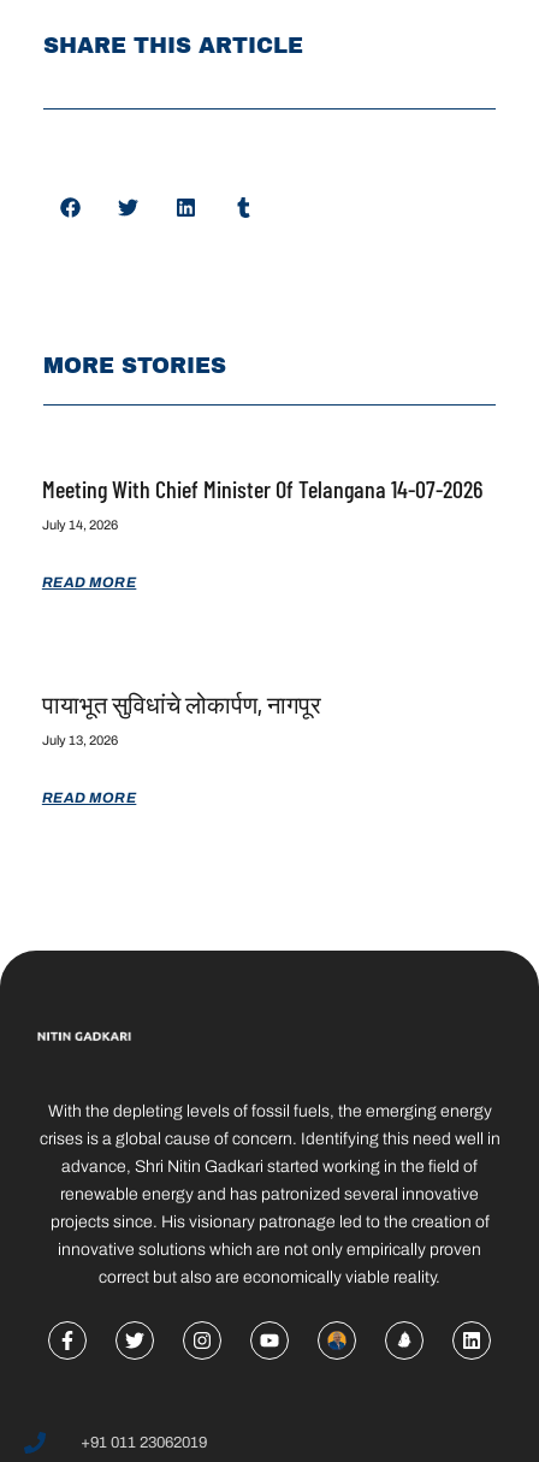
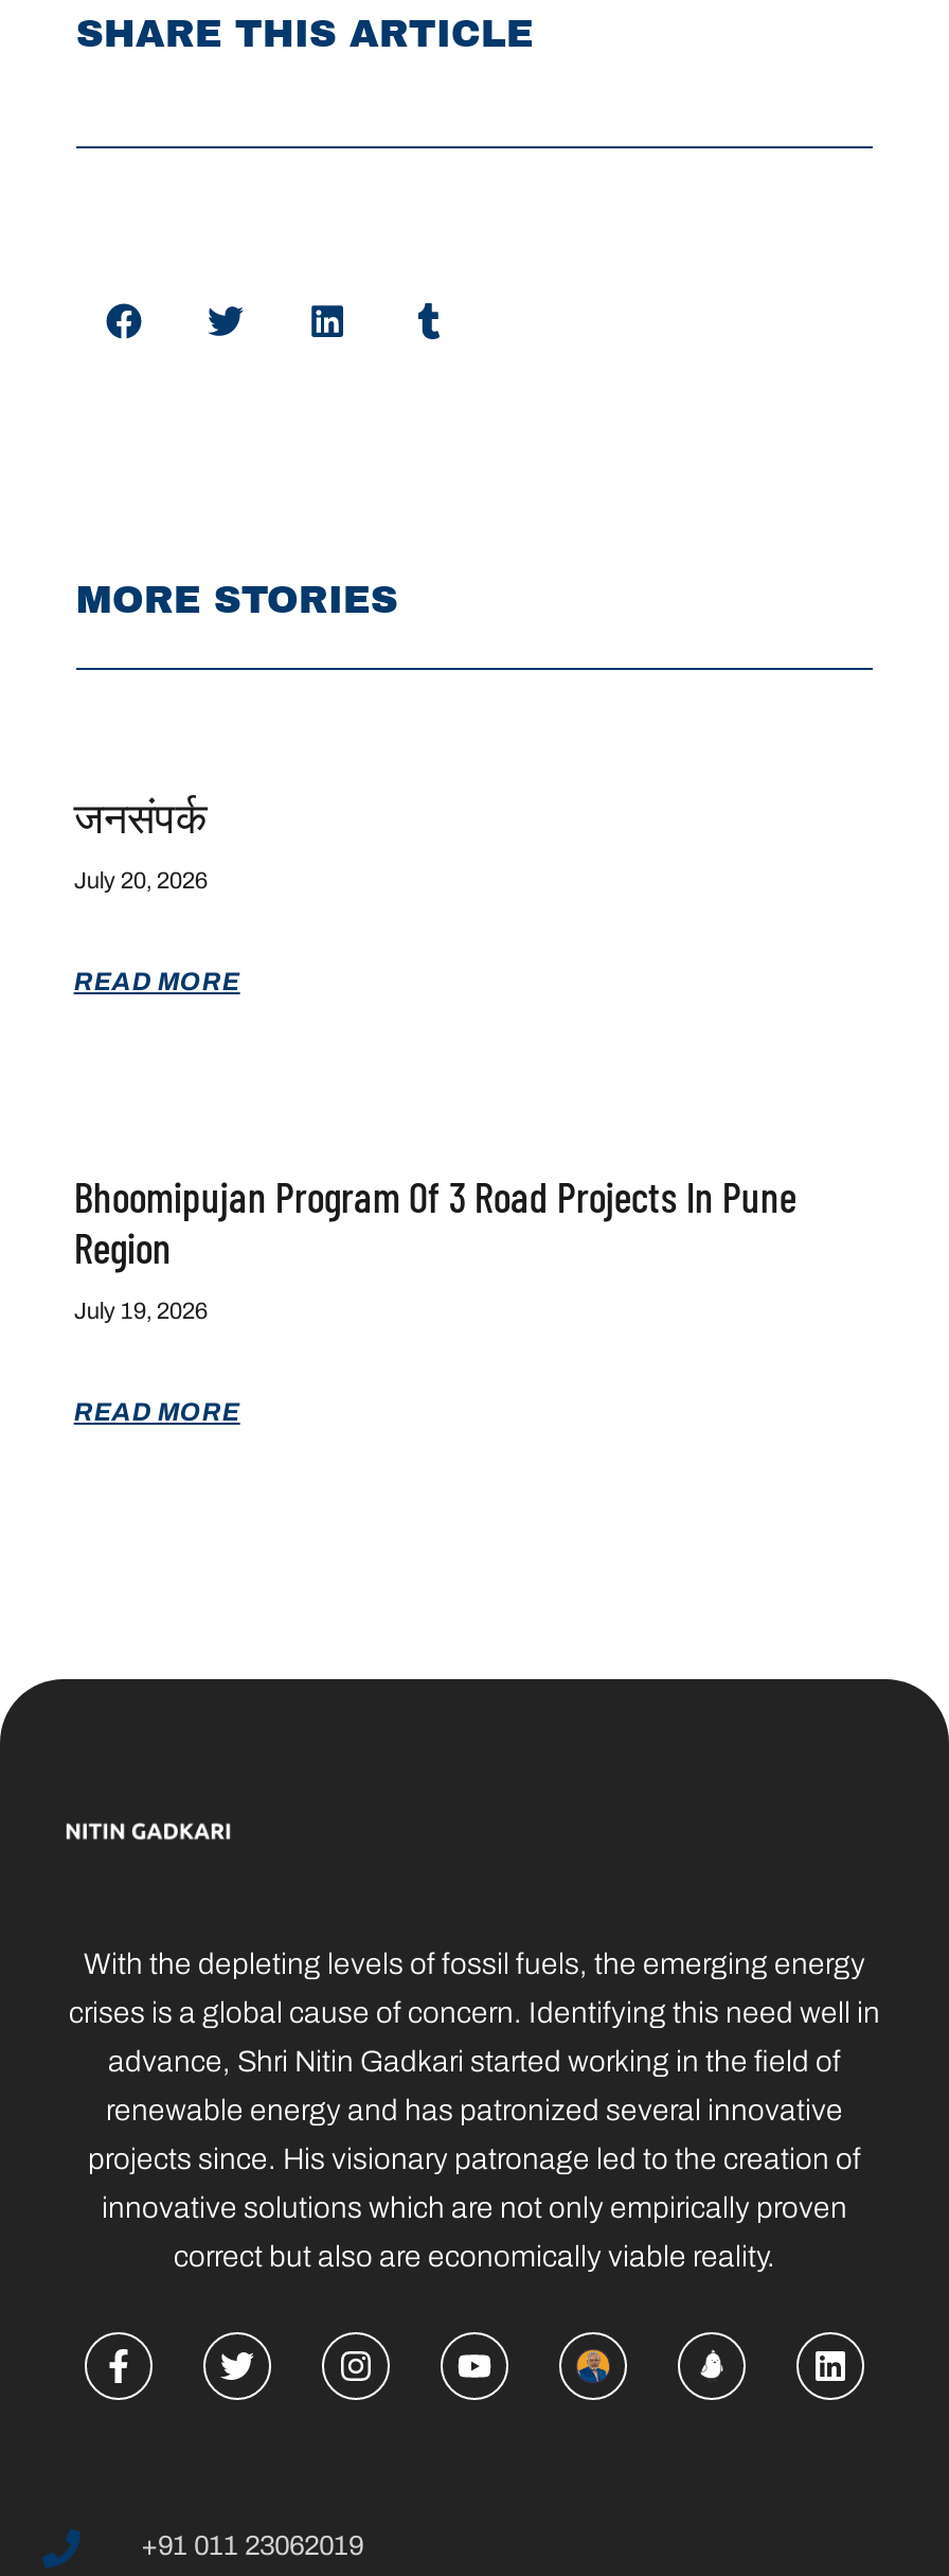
- Meeting With Chief Minister Of Telangana 14-07-2026
+ जनसंपर्क

- July 14, 2026
+ July 20, 2026

- पायाभूत सुविधांचे लोकार्पण, नागपूर
+ Bhoomipujan Program Of 3 Road Projects In Pune
+ Region

- July 13, 2026
+ July 19, 2026
